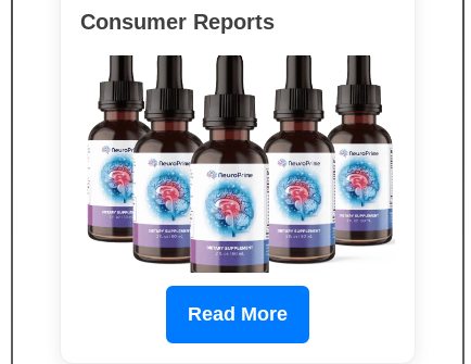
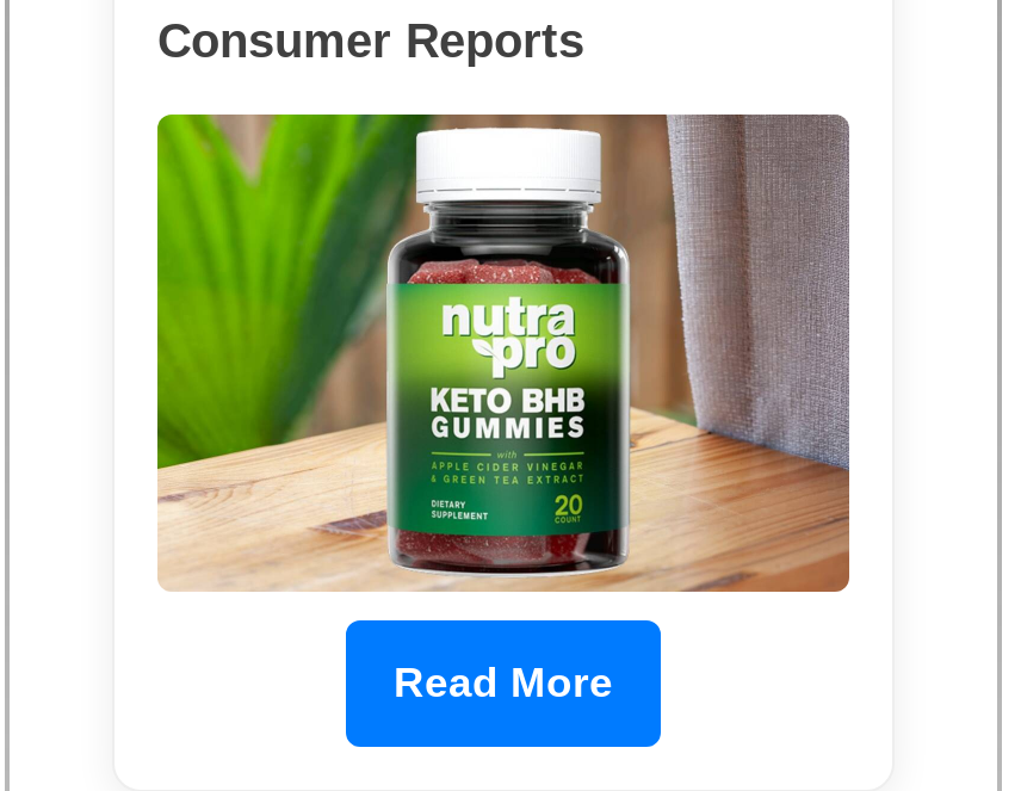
- [image]
+ [image]
